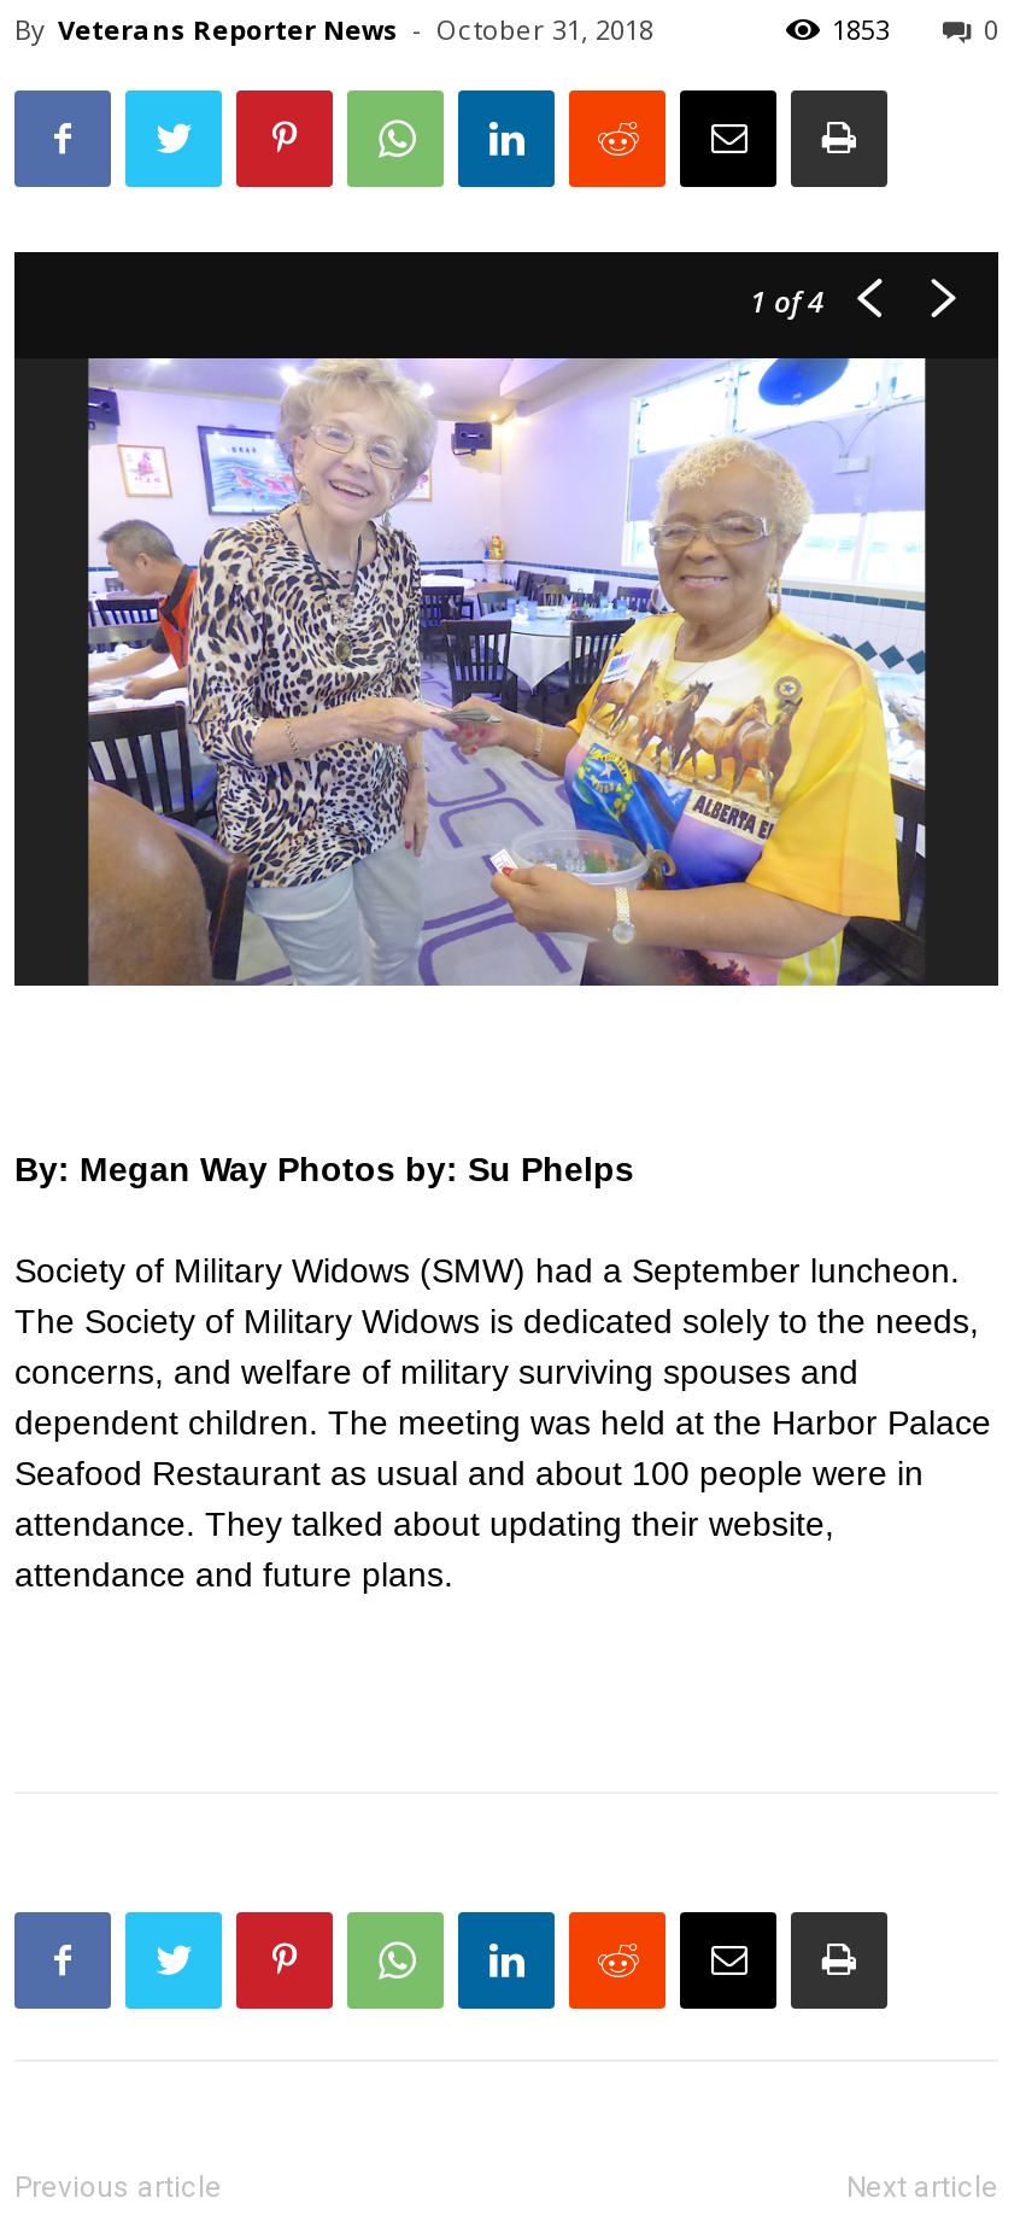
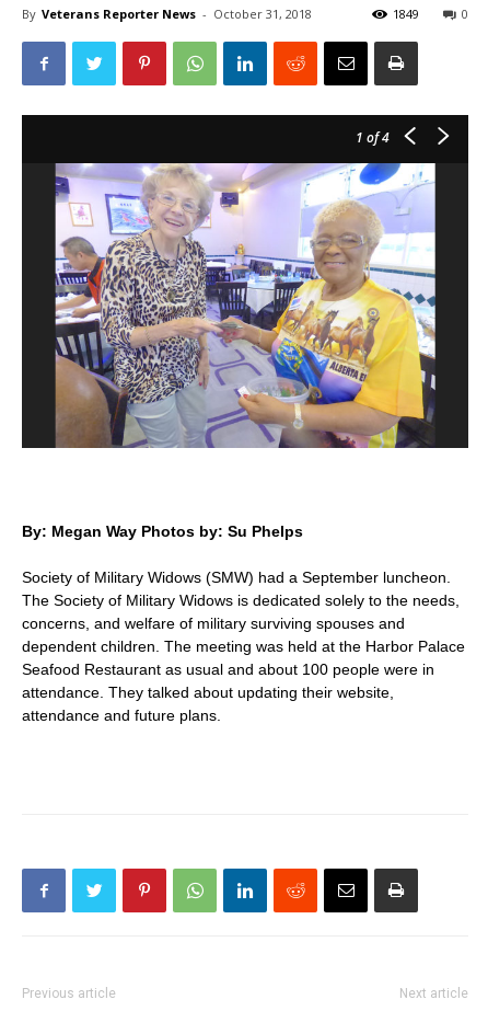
- 1853
+ 1849
